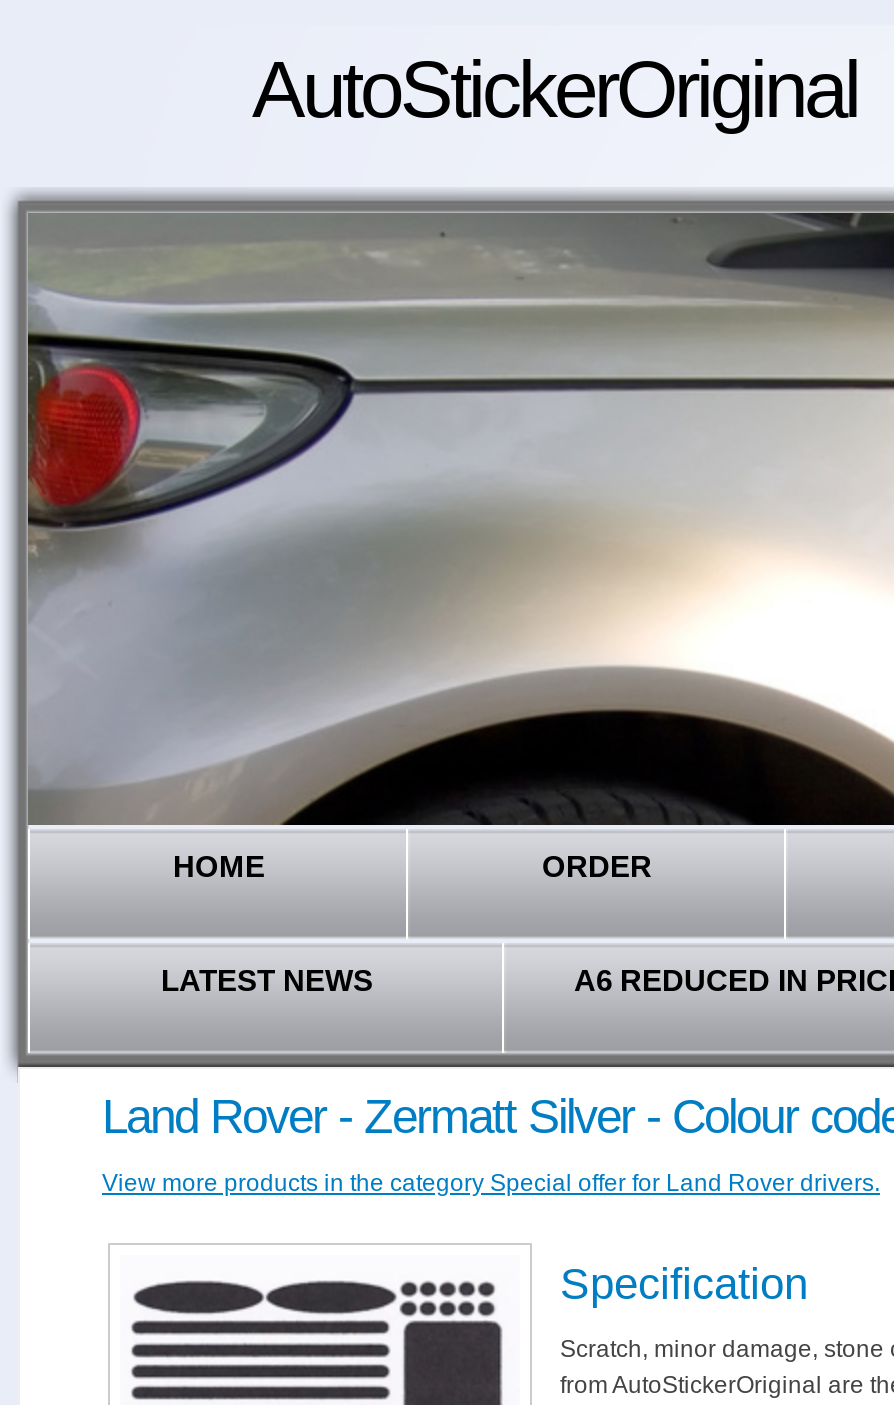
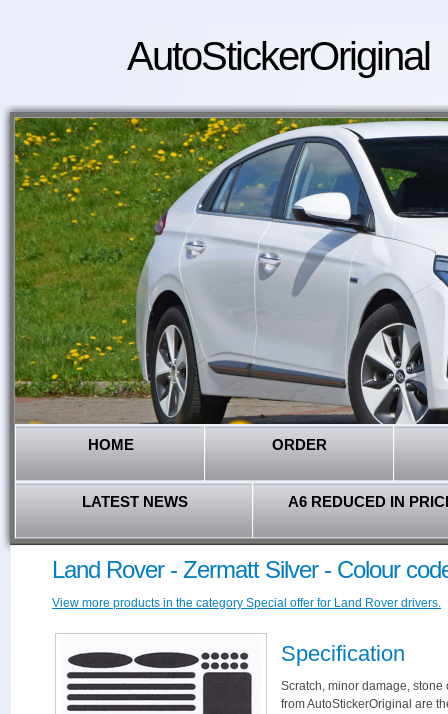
- [image]
+ [image]
